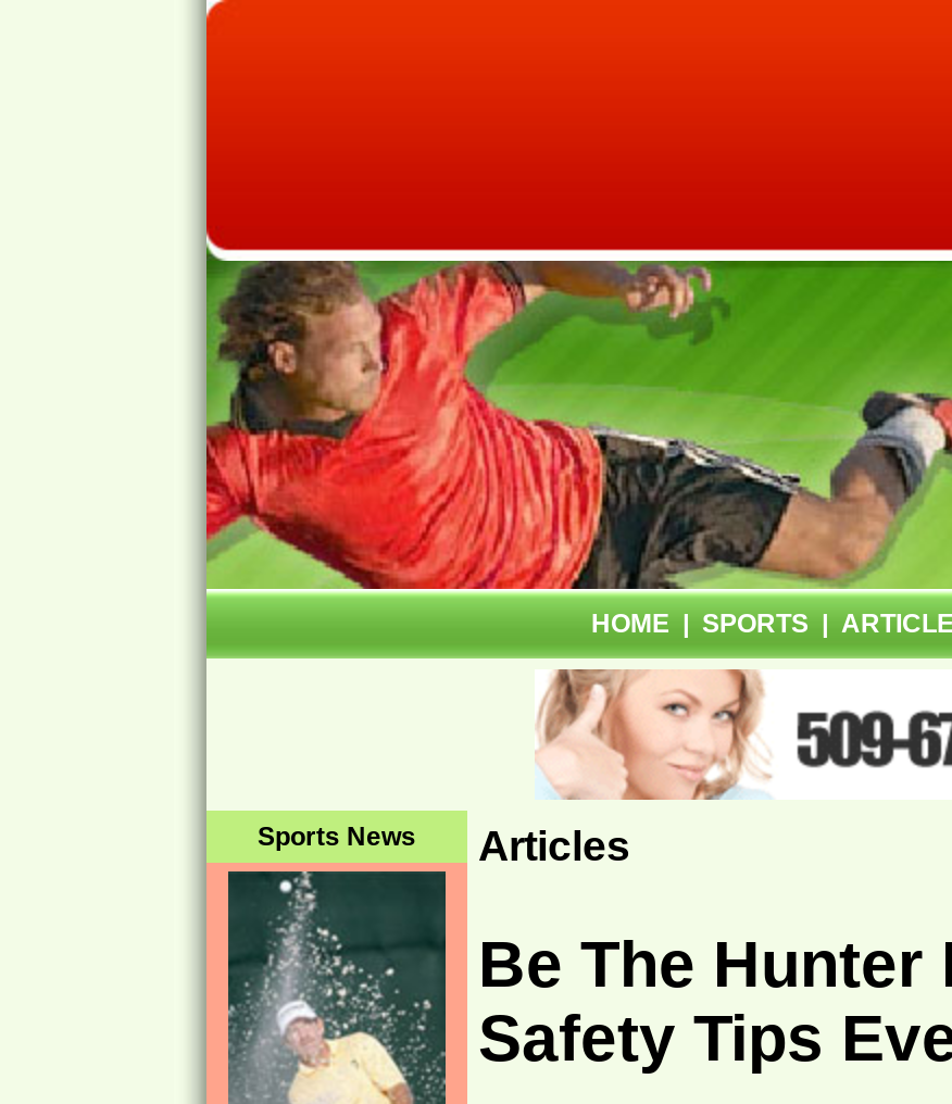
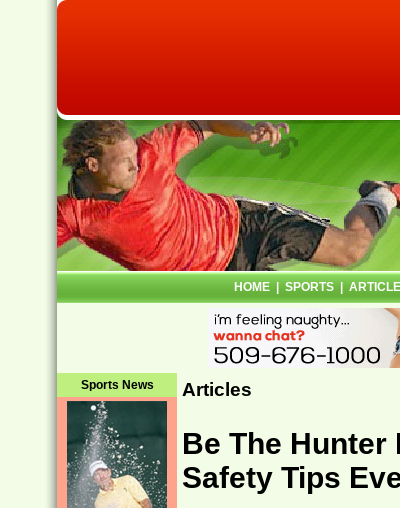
- [image]
+ [image]
